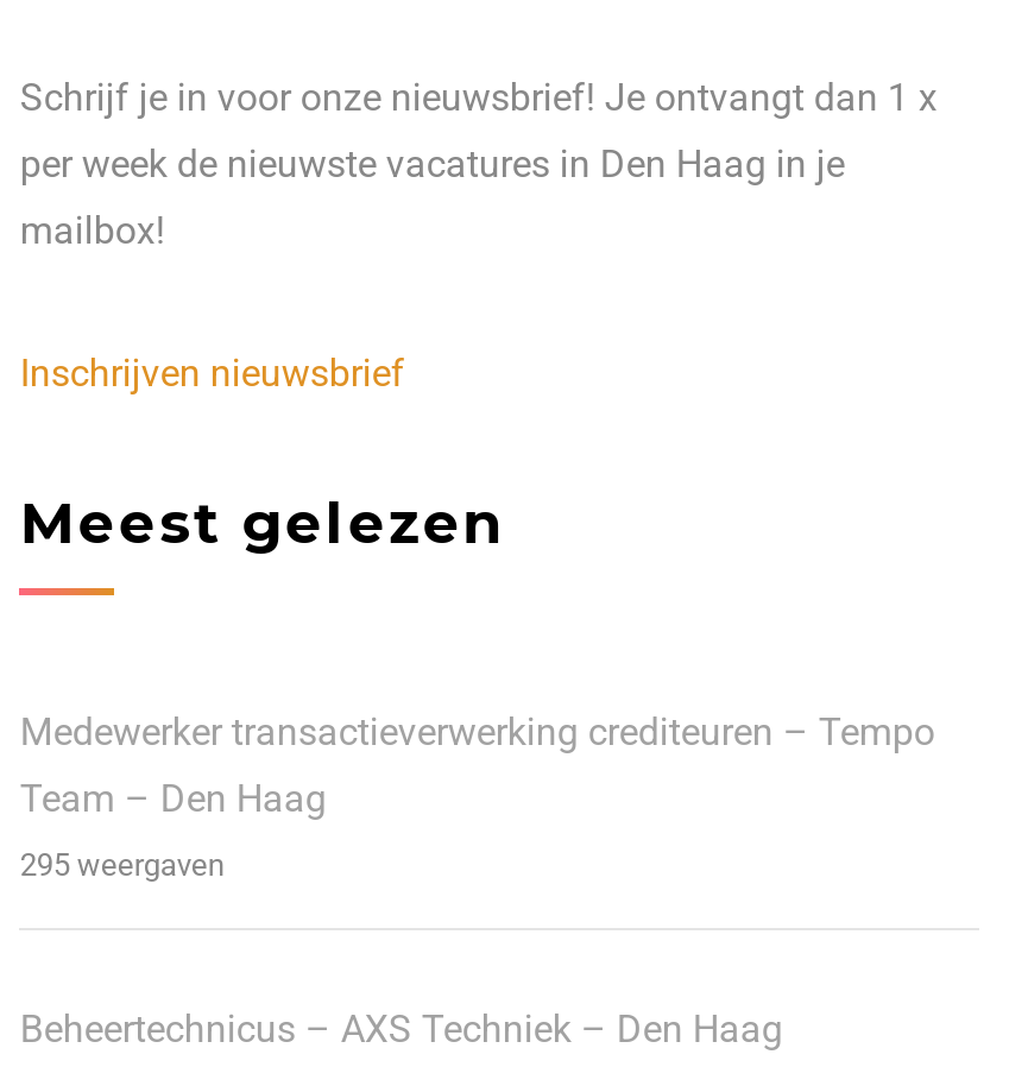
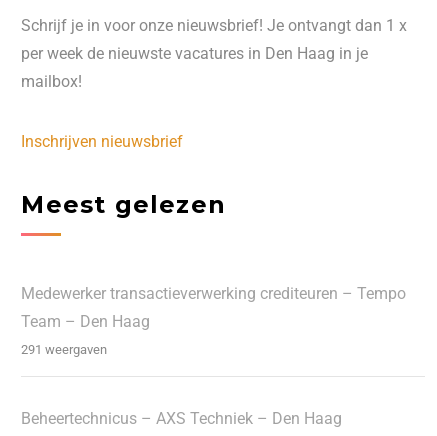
- 295 weergaven
+ 291 weergaven
